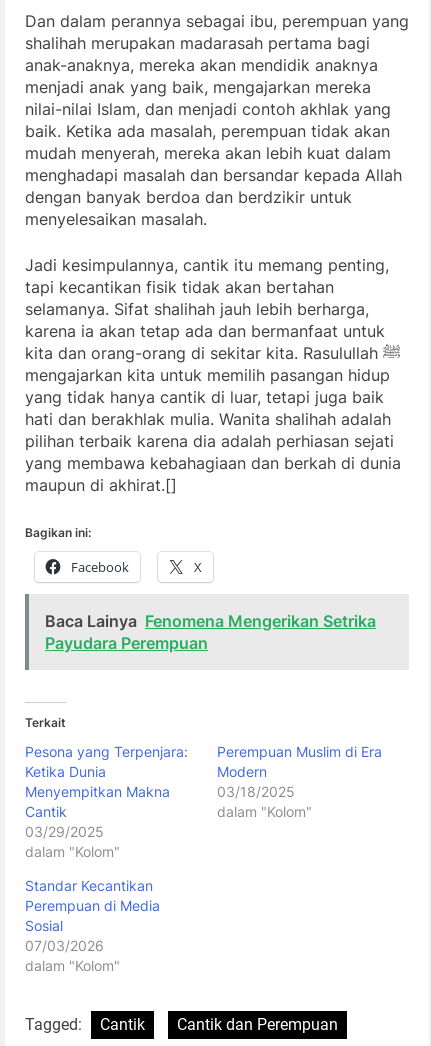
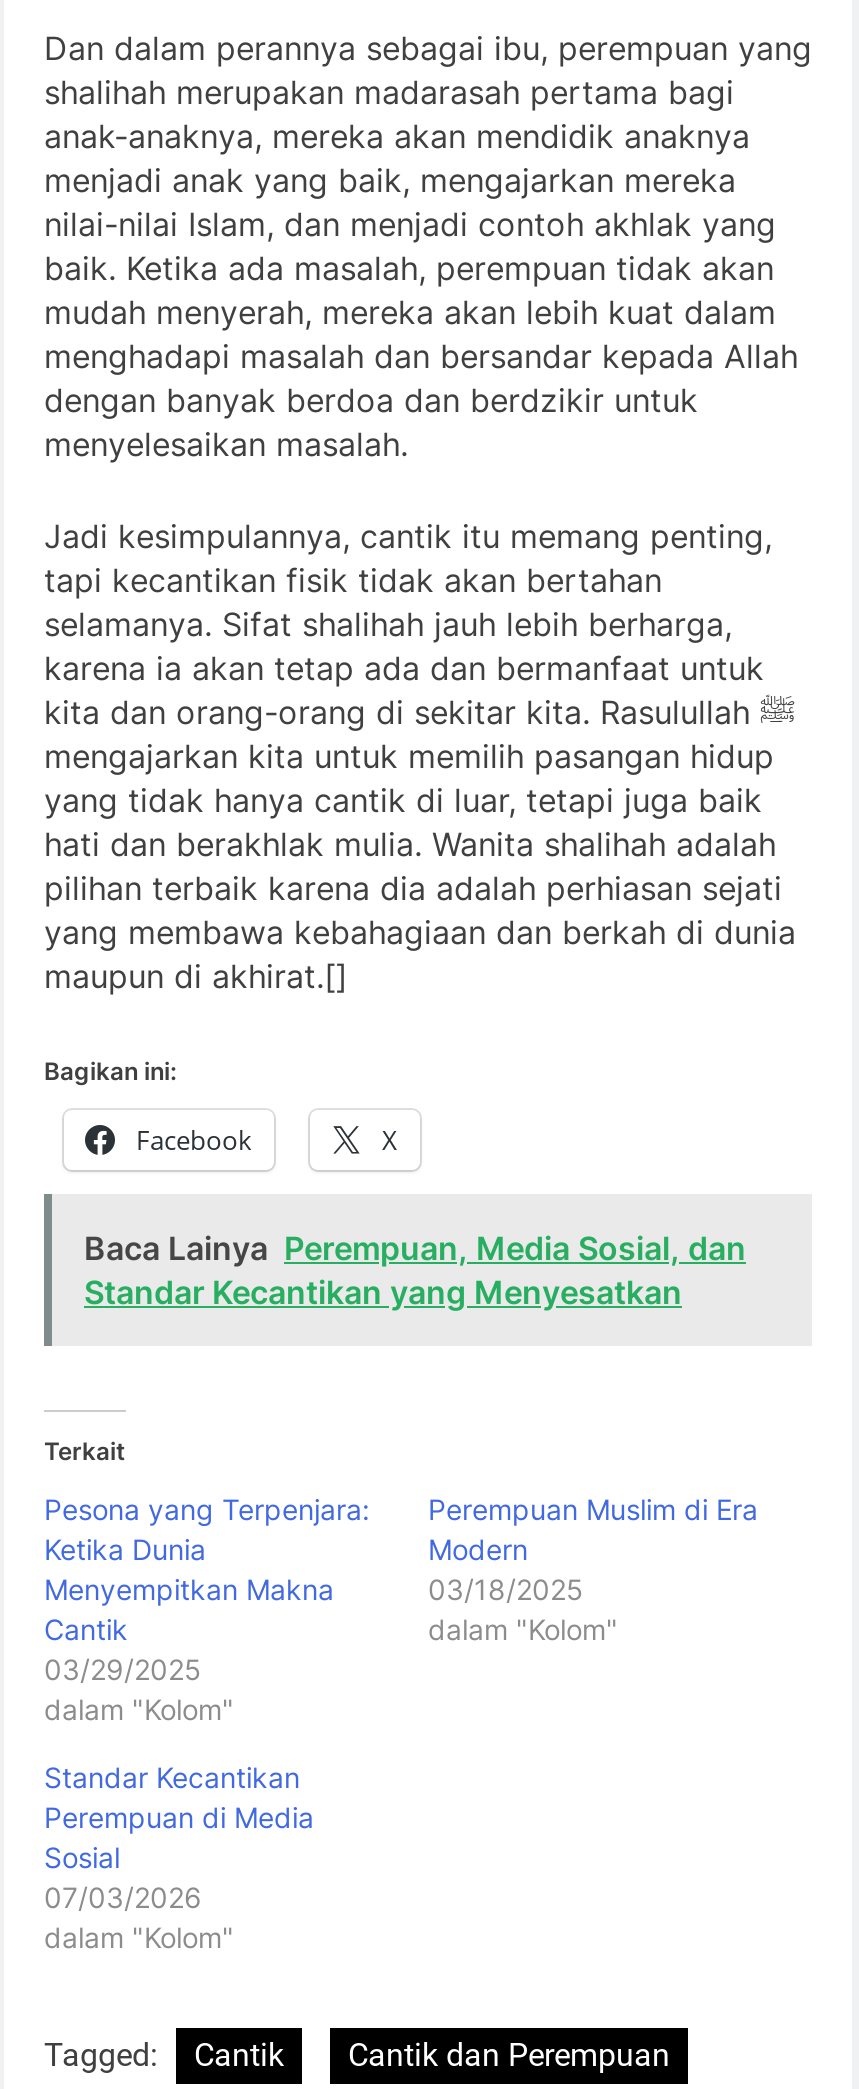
- Baca Lainya Fenomena Mengerikan Setrika
- Payudara Perempuan
+ Baca Lainya Perempuan, Media Sosial, dan
+ Standar Kecantikan yang Menyesatkan
